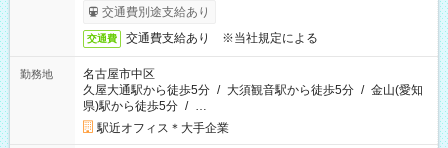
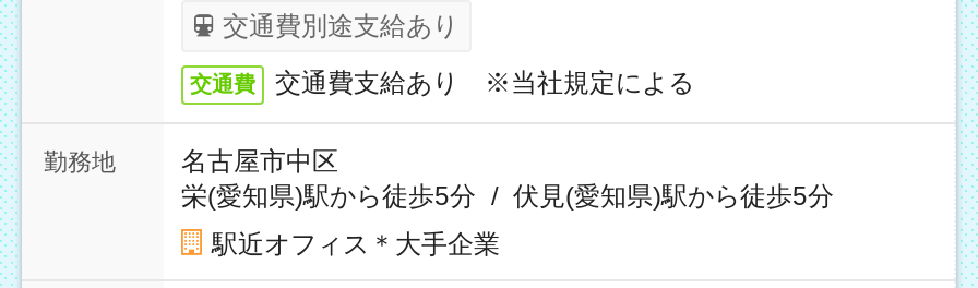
- 久屋大通駅から徒歩5分 / 大須観音駅から徒歩5分 / 金山(愛知
- 県)駅から徒歩5分 / …
+ 栄(愛知県)駅から徒歩5分 / 伏見(愛知県)駅から徒歩5分
